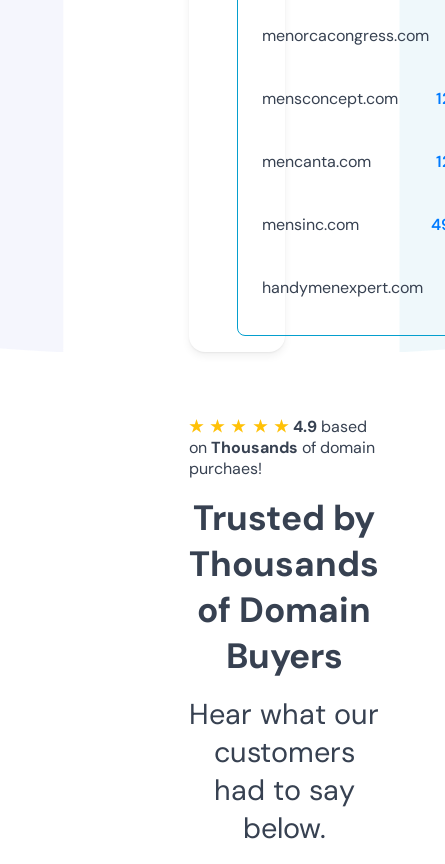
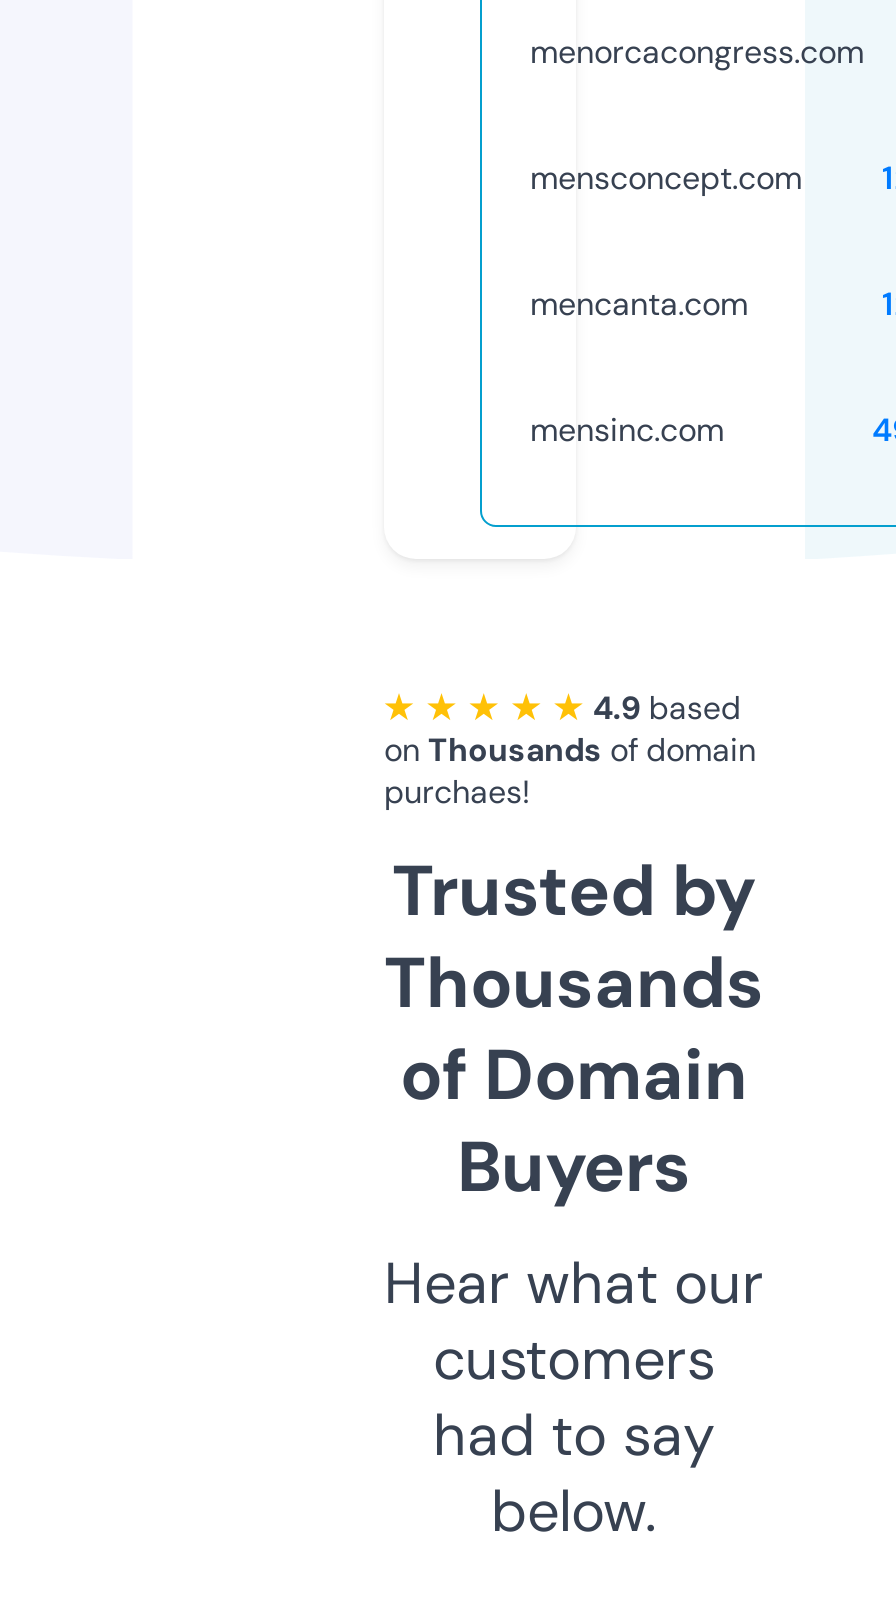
- handymenexpert.com
